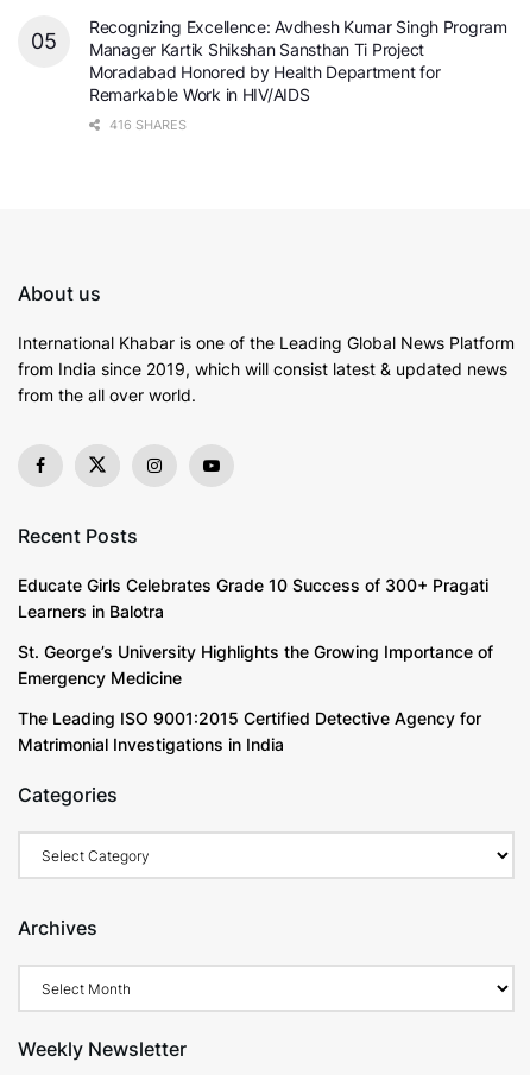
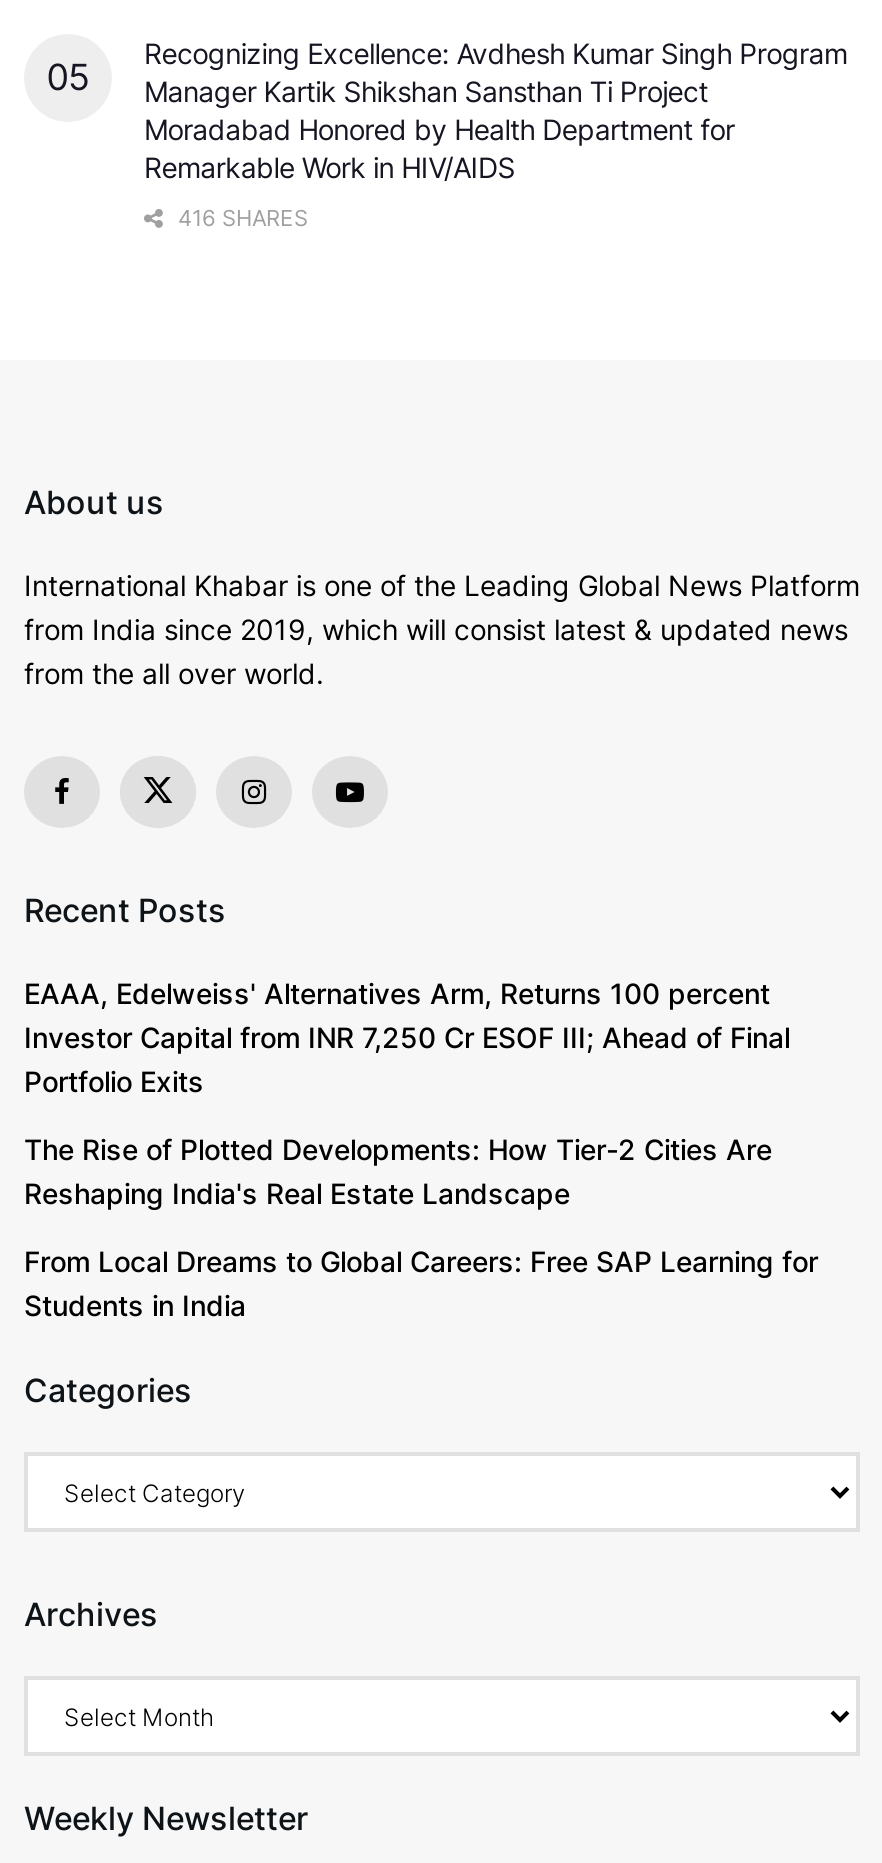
- Educate Girls Celebrates Grade 10 Success of 300+ Pragati
- Learners in Balotra
+ EAAA, Edelweiss' Alternatives Arm, Returns 100 percent
+ Investor Capital from INR 7,250 Cr ESOF III; Ahead of Final
+ Portfolio Exits

- St. George’s University Highlights the Growing Importance of
- Emergency Medicine
+ The Rise of Plotted Developments: How Tier-2 Cities Are
+ Reshaping India's Real Estate Landscape

- The Leading ISO 9001:2015 Certified Detective Agency for
- Matrimonial Investigations in India
+ From Local Dreams to Global Careers: Free SAP Learning for
+ Students in India
